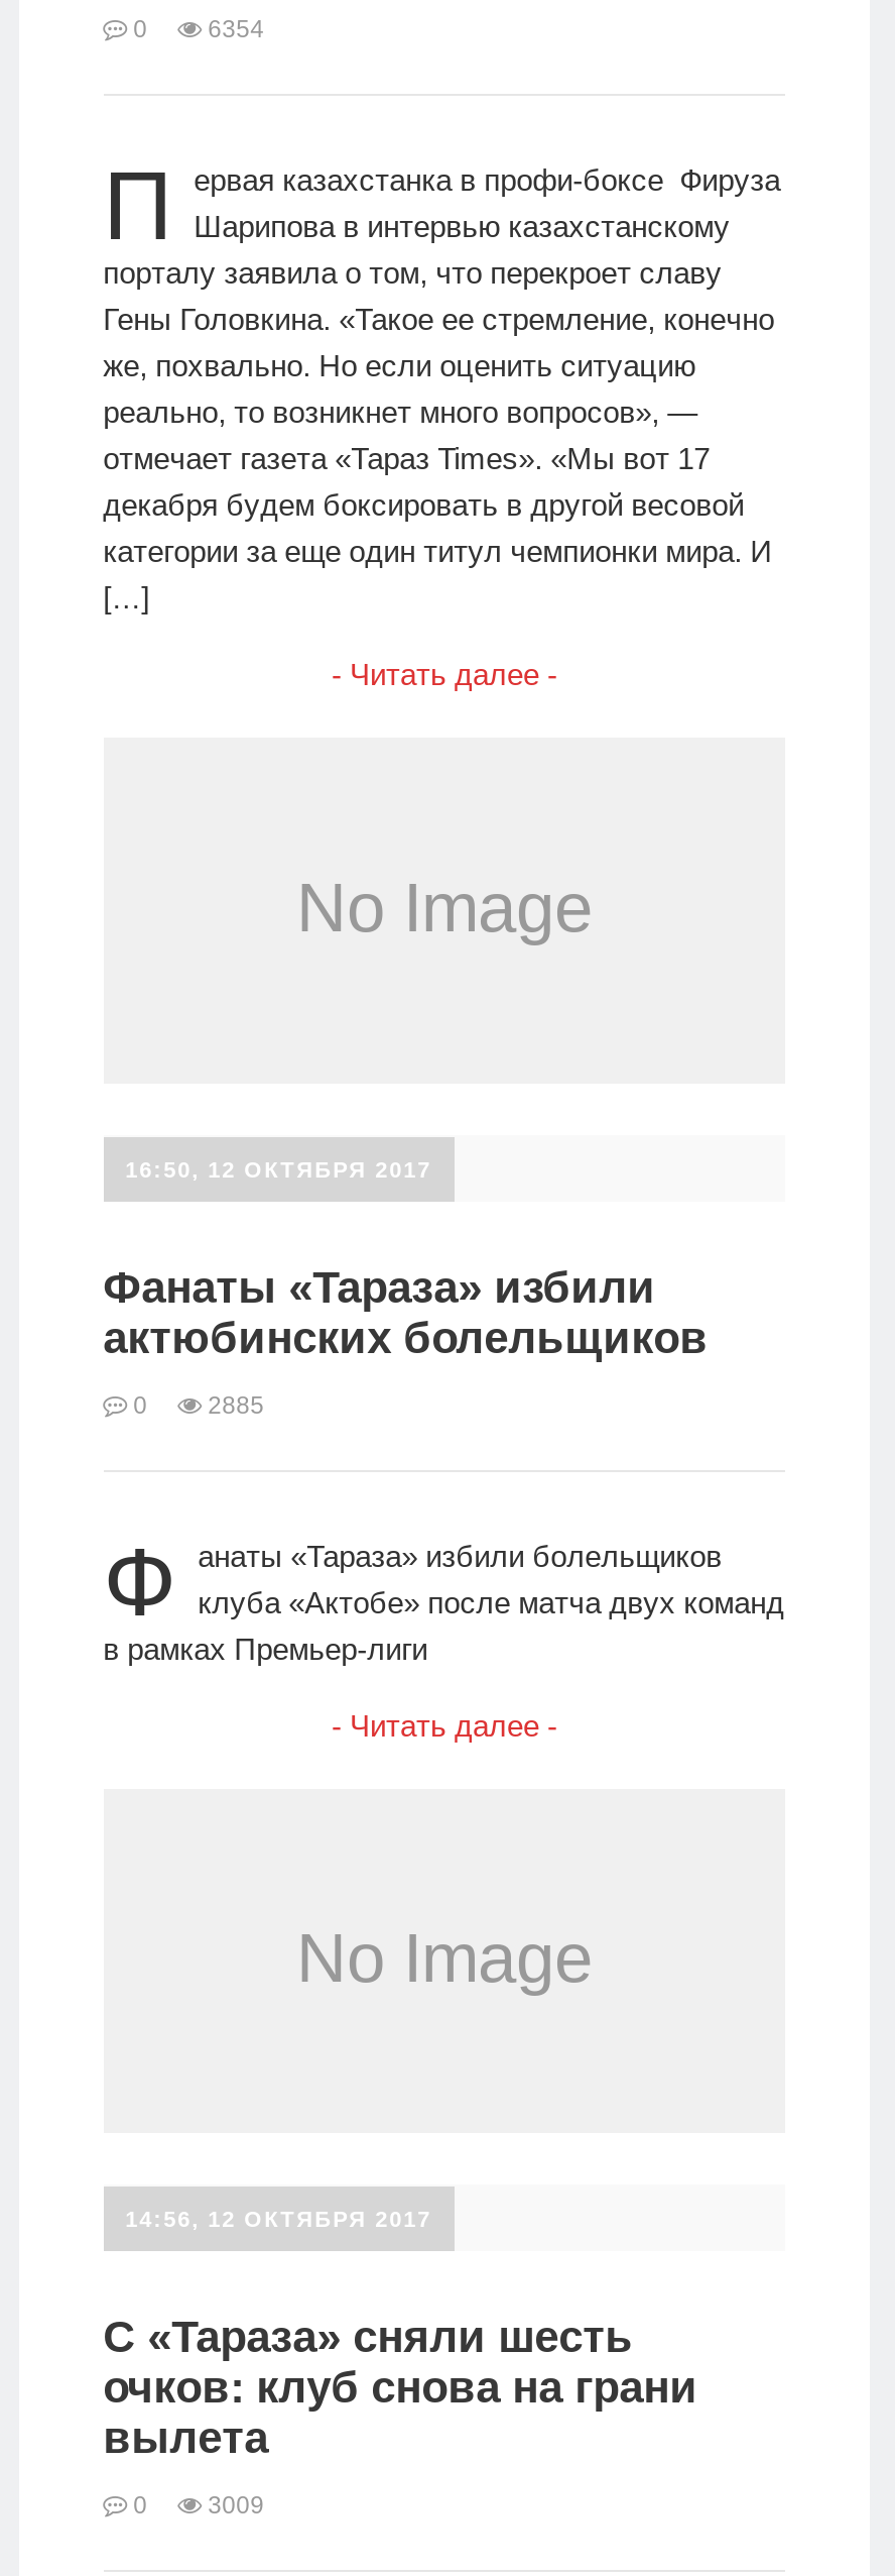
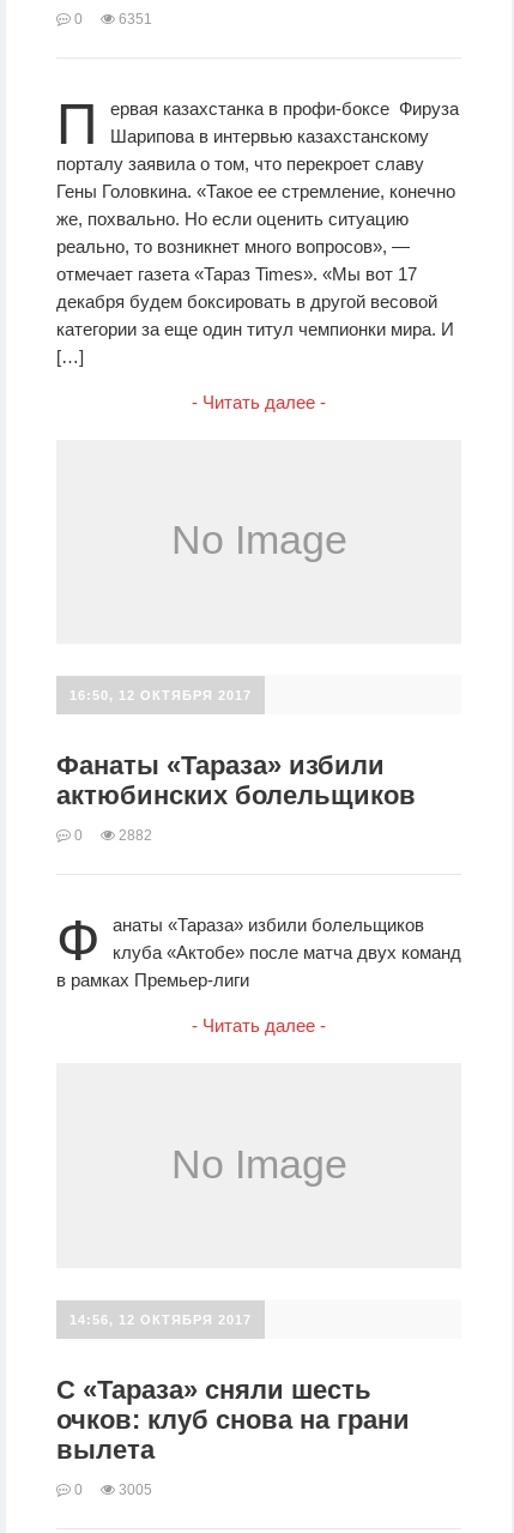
- 0 6354
+ 0 6351

- 0 2885
+ 0 2882

- 0 3009
+ 0 3005
